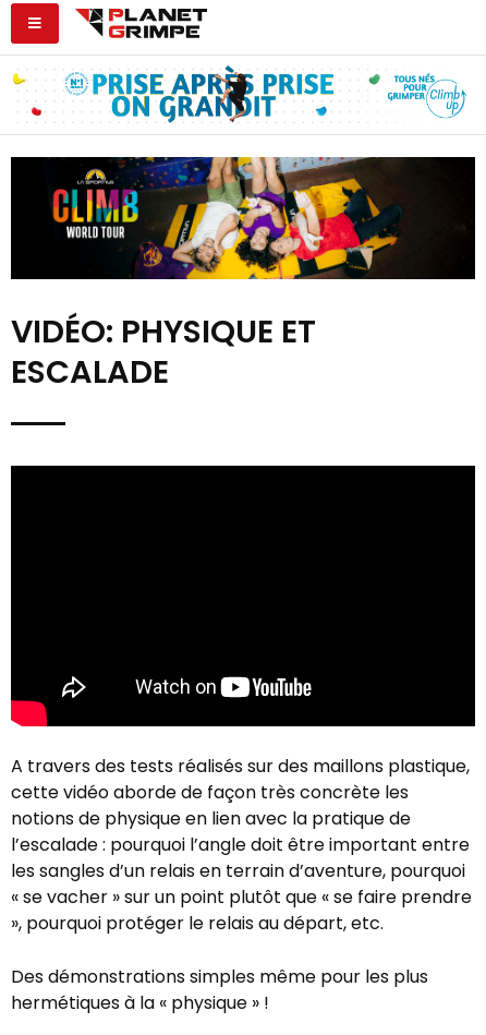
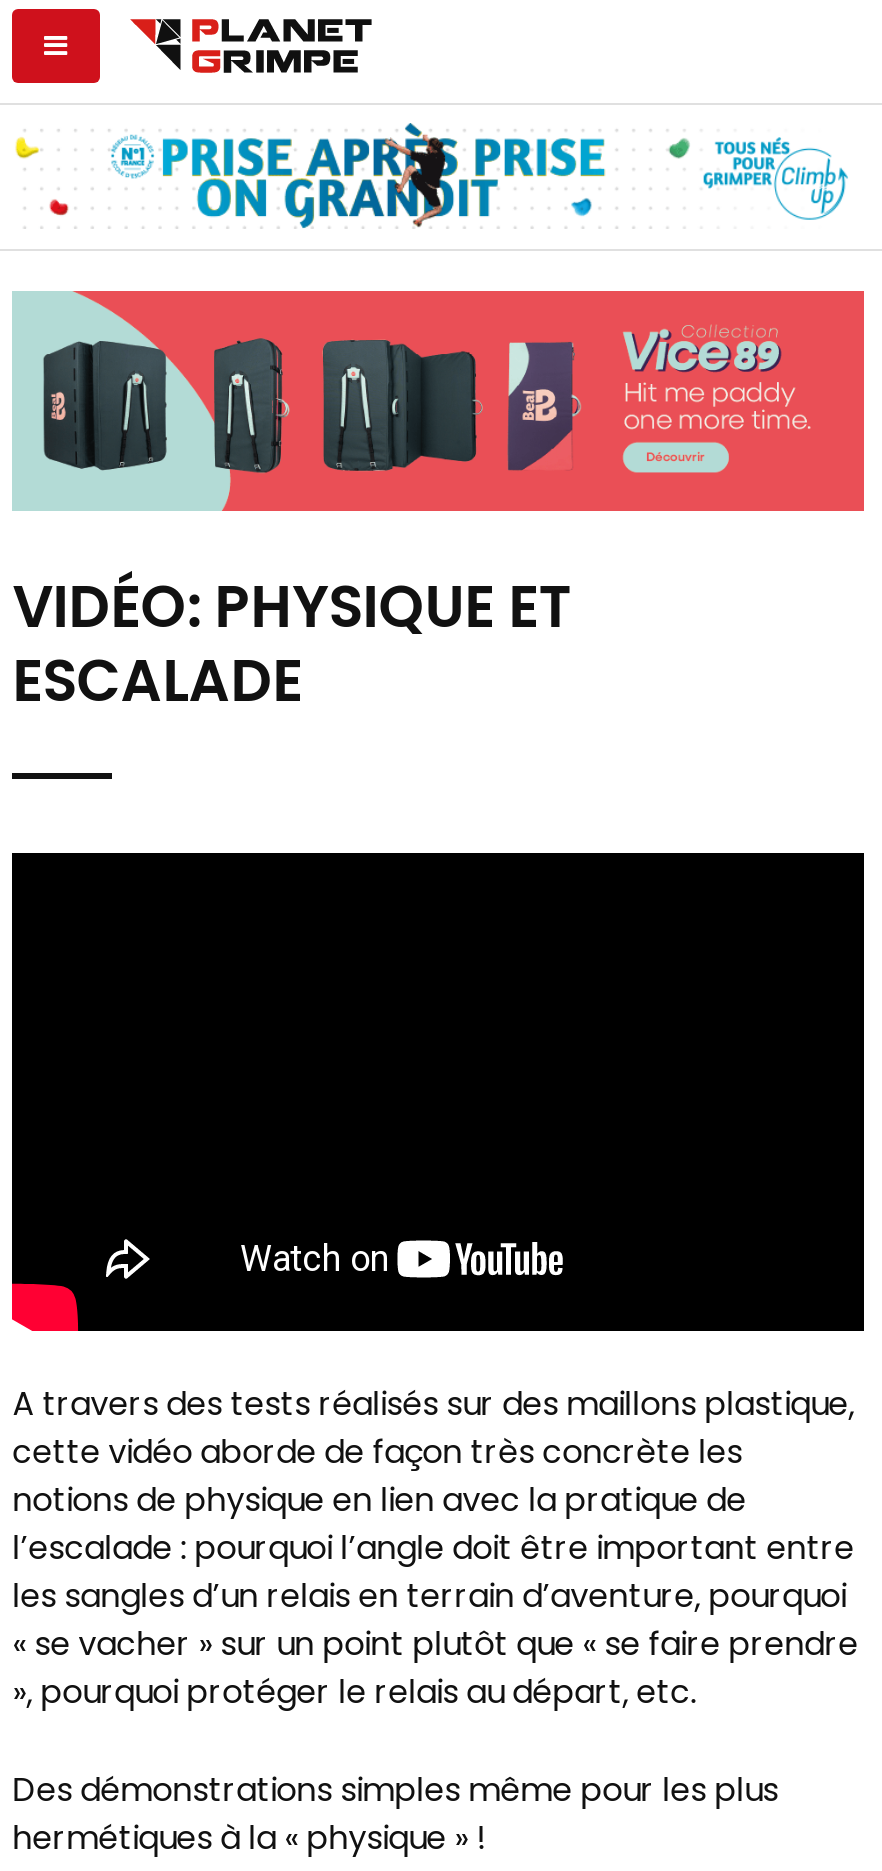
- [image]
+ [image]
